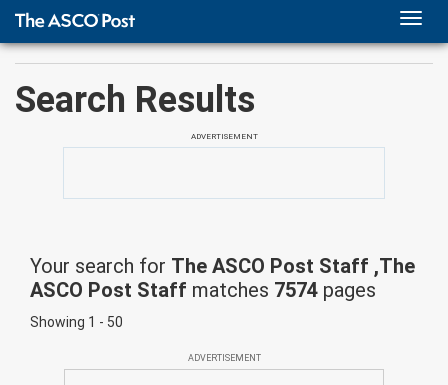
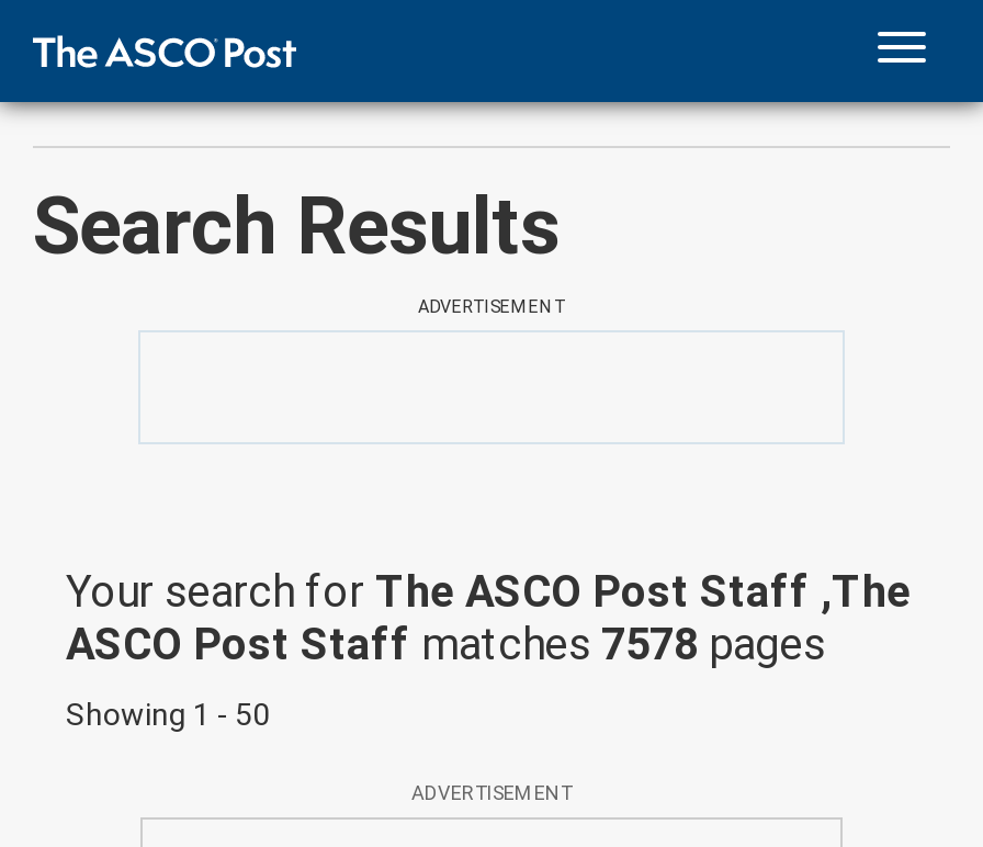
- ASCO Post Staff matches 7574 pages
+ ASCO Post Staff matches 7578 pages
